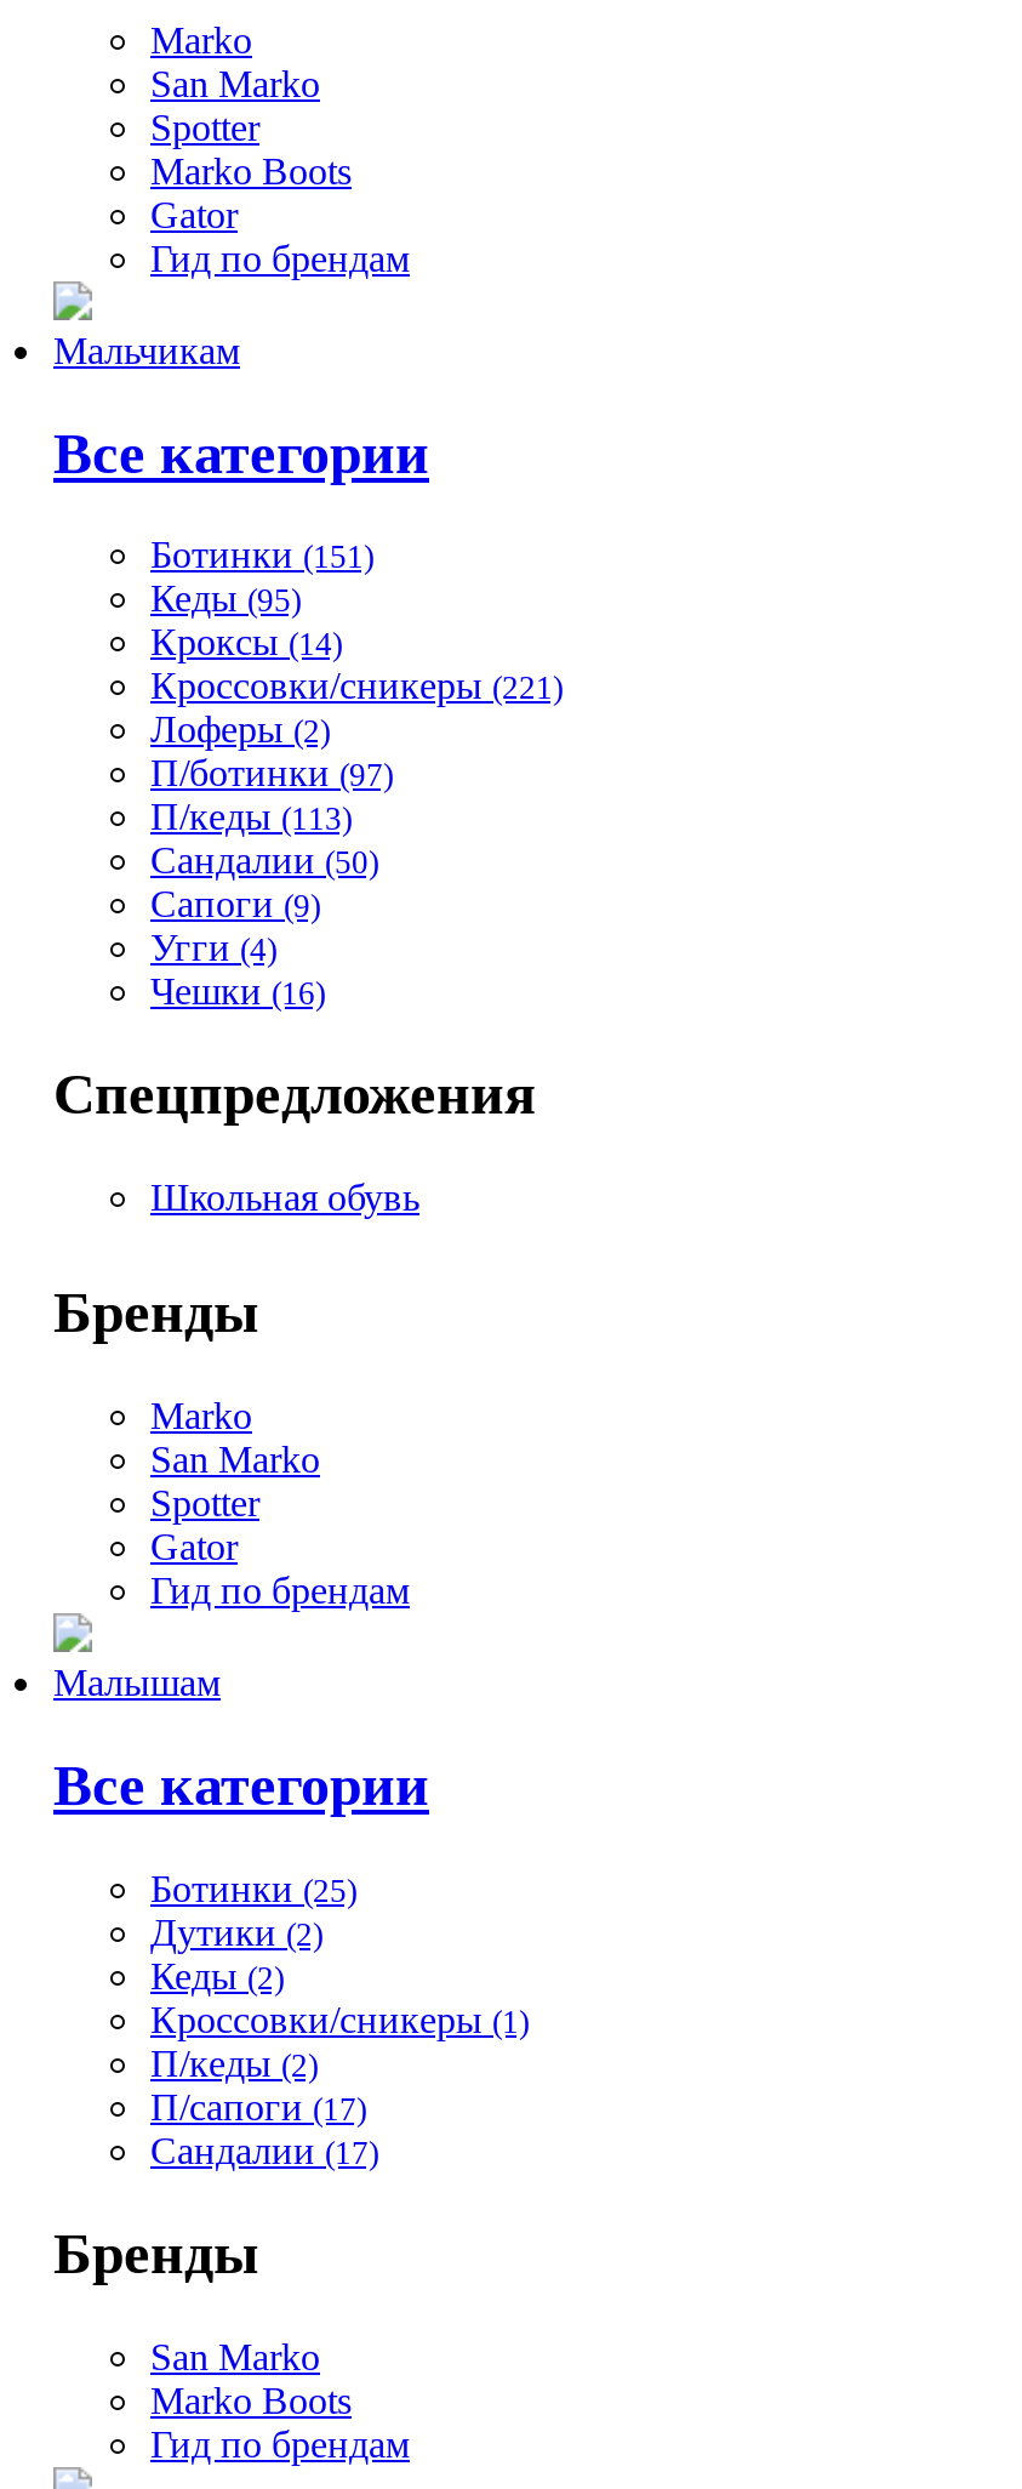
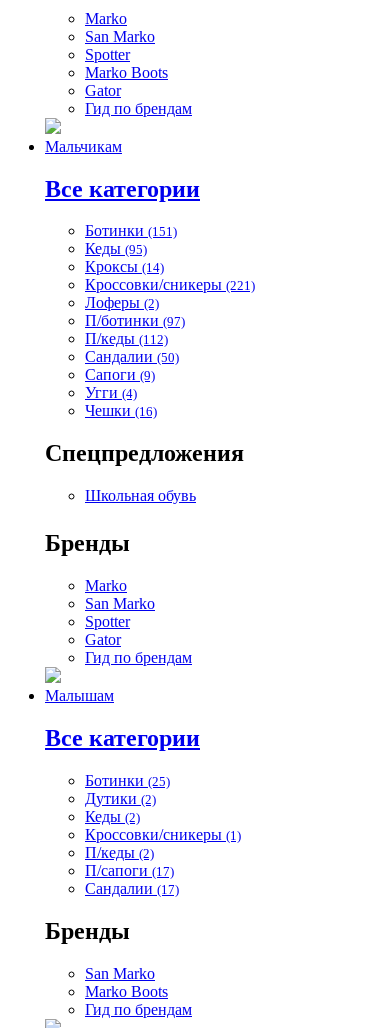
- П/кеды (113)
+ П/кеды (112)
